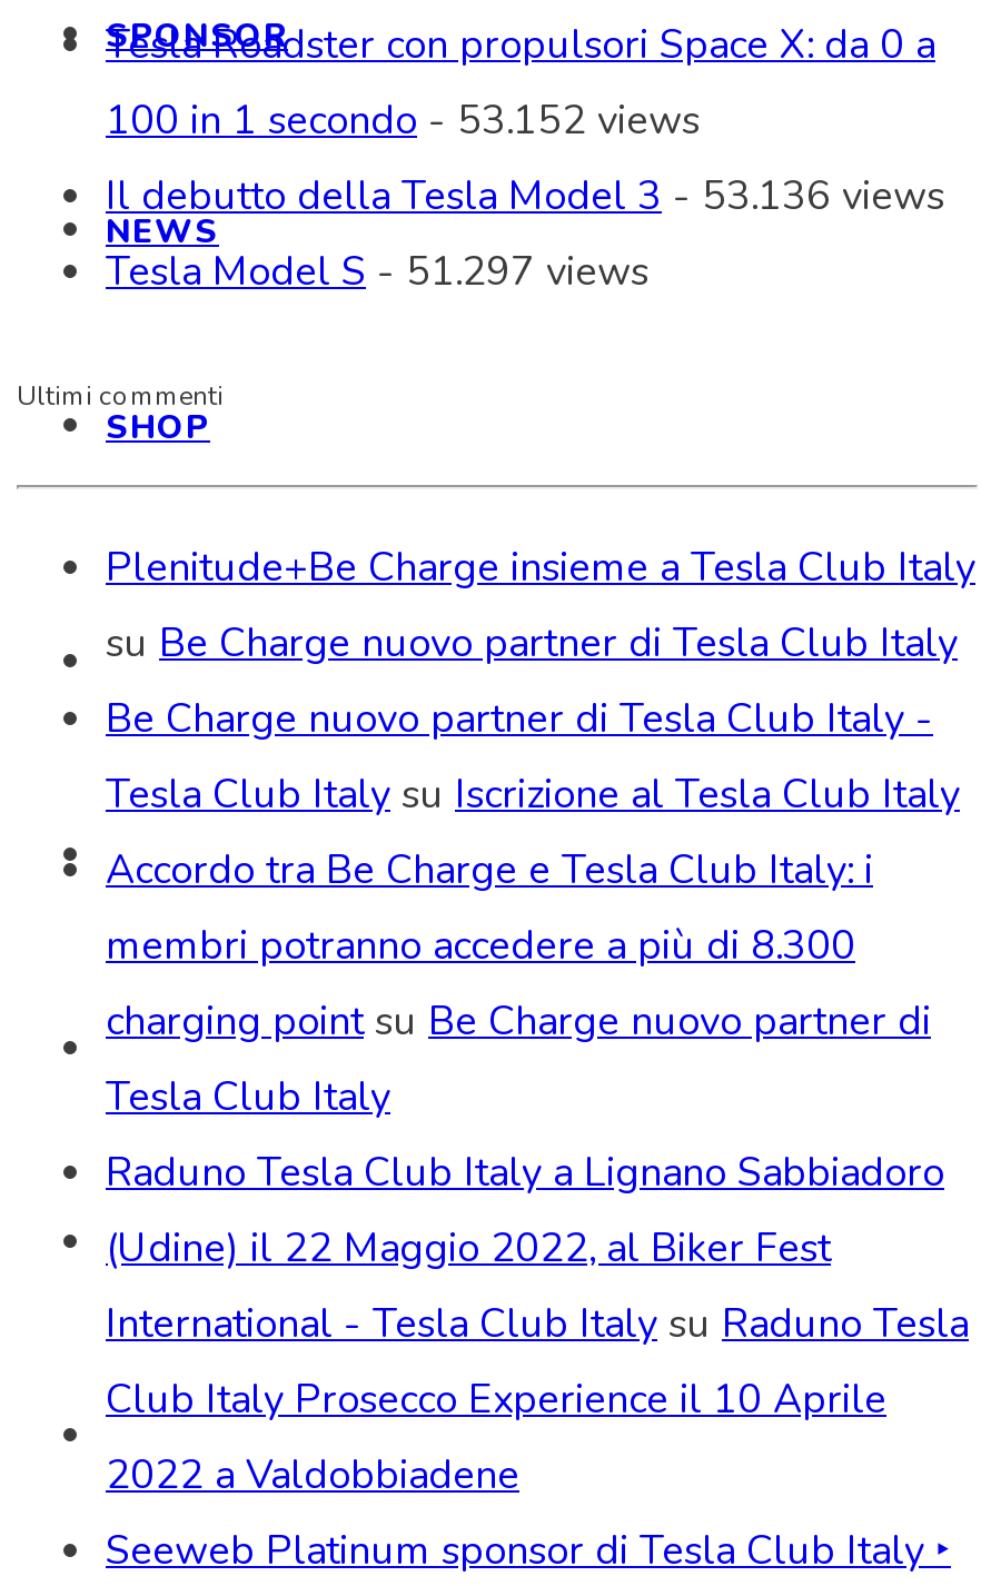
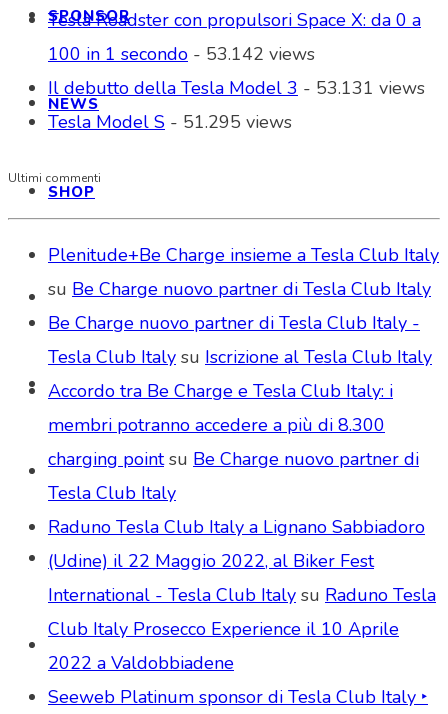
- 100 in 1 secondo - 53.152 views
+ 100 in 1 secondo - 53.142 views

- Il debutto della Tesla Model 3 - 53.136 views
+ Il debutto della Tesla Model 3 - 53.131 views

- Tesla Model S - 51.297 views
+ Tesla Model S - 51.295 views
